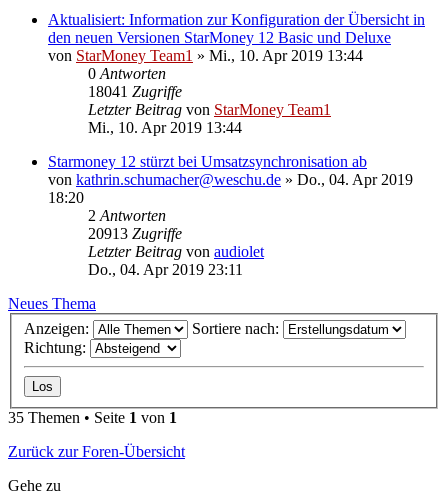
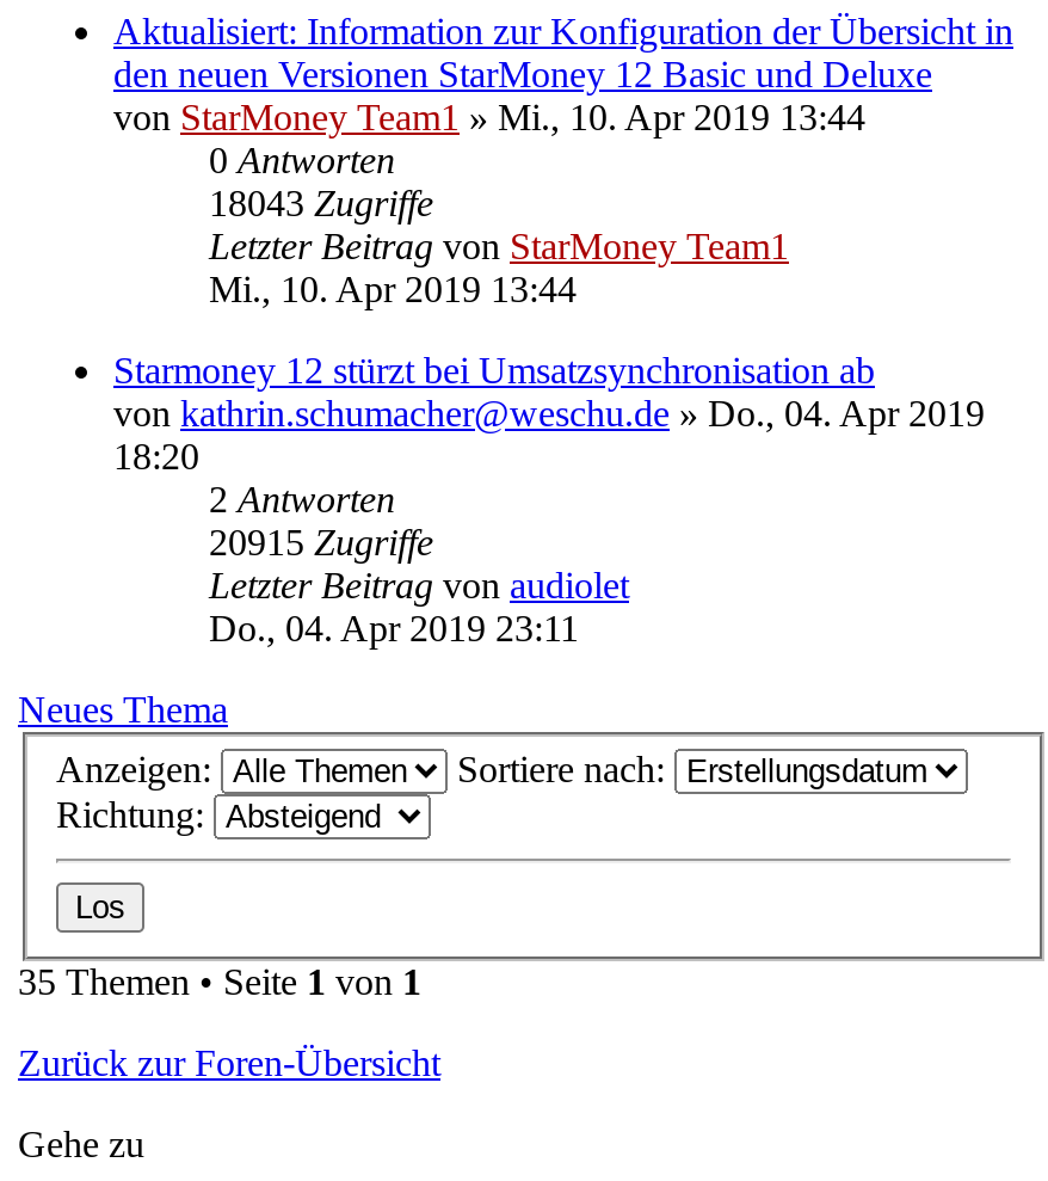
- 18041 Zugriffe
+ 18043 Zugriffe

- 20913 Zugriffe
+ 20915 Zugriffe
